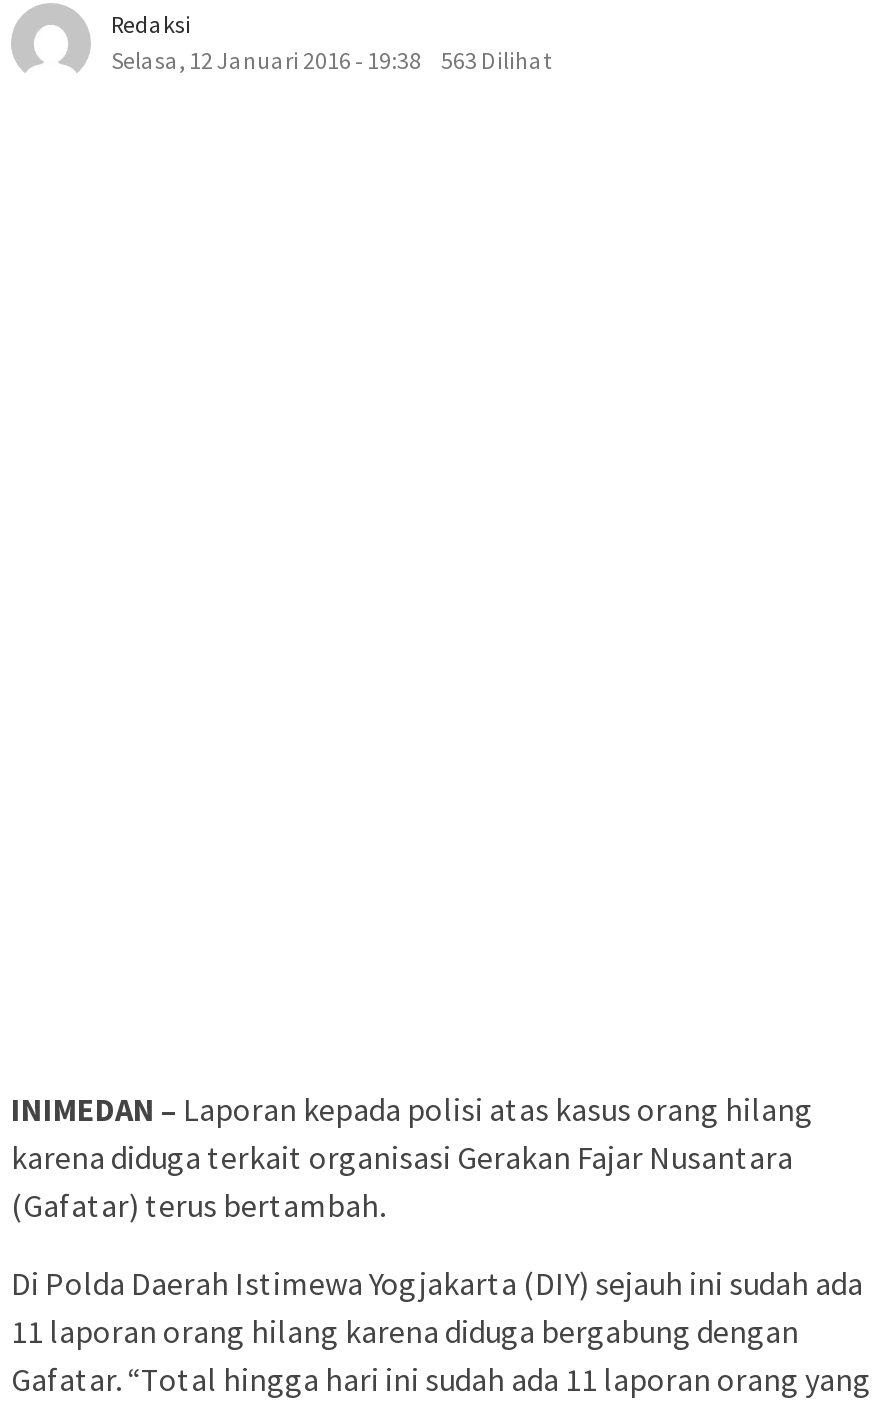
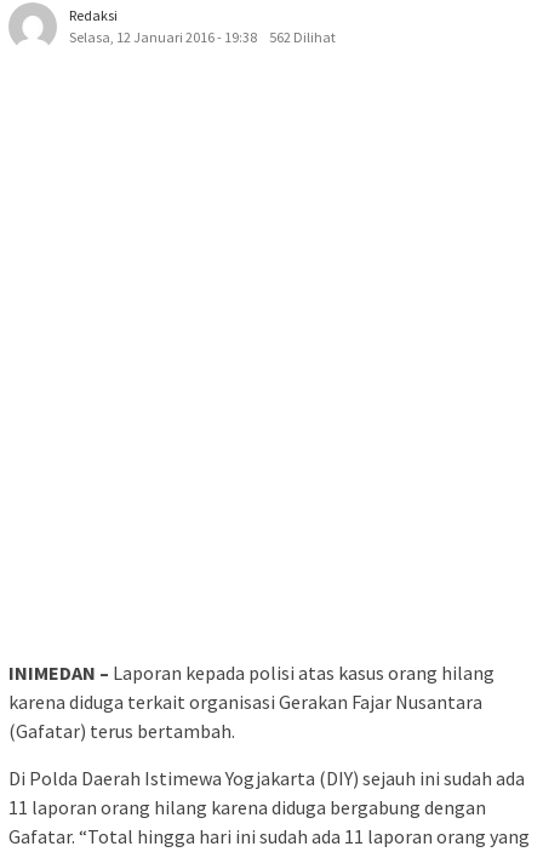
- Selasa, 12 Januari 2016 - 19:38 563 Dilihat
+ Selasa, 12 Januari 2016 - 19:38 562 Dilihat
